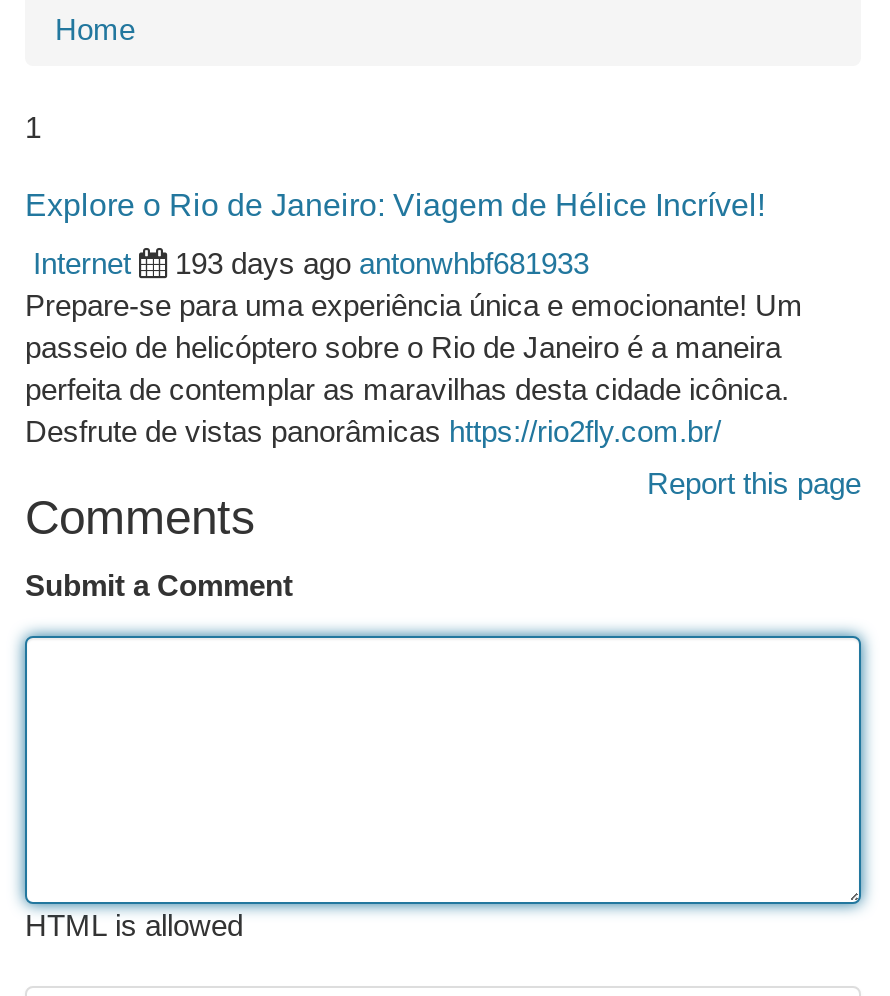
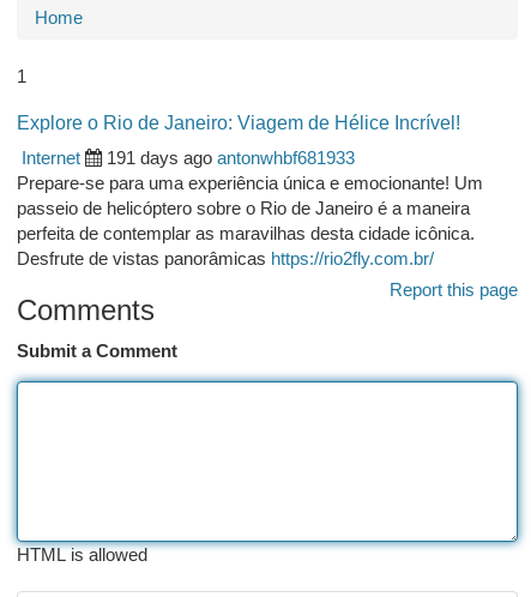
- 193 days ago antonwhbf681933
+ 191 days ago antonwhbf681933
